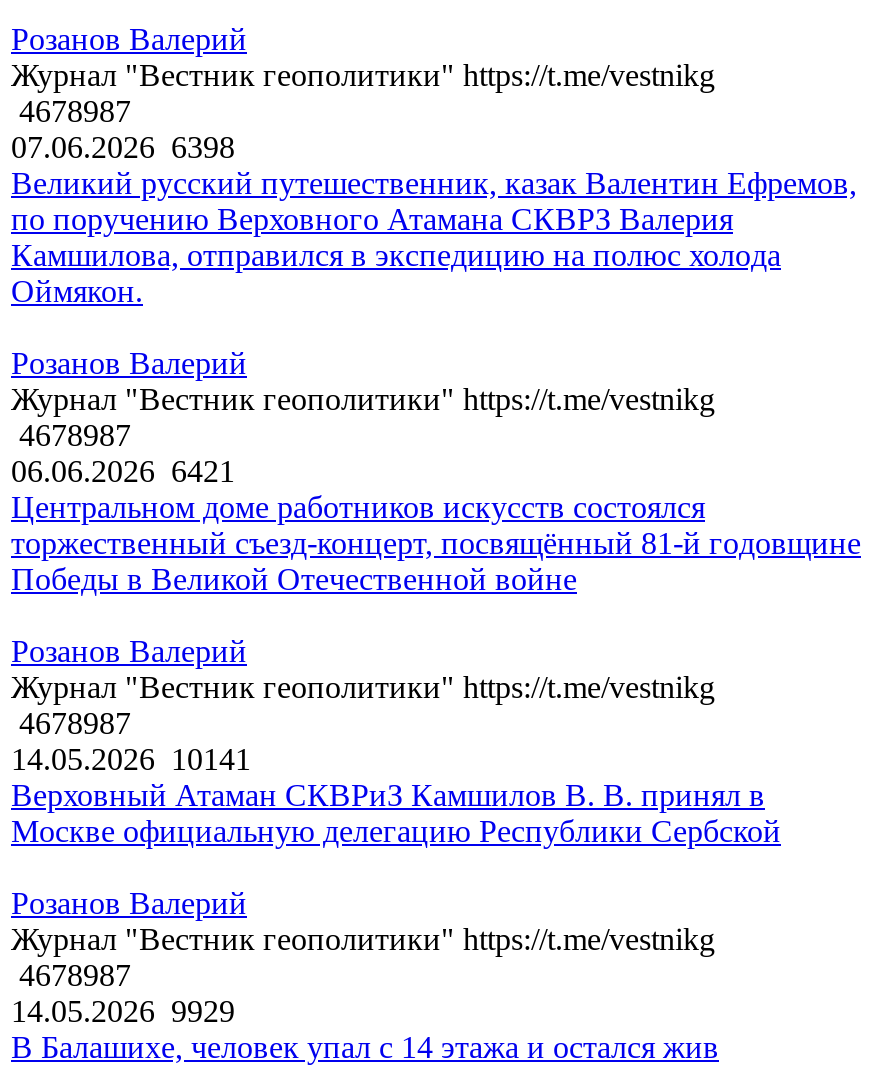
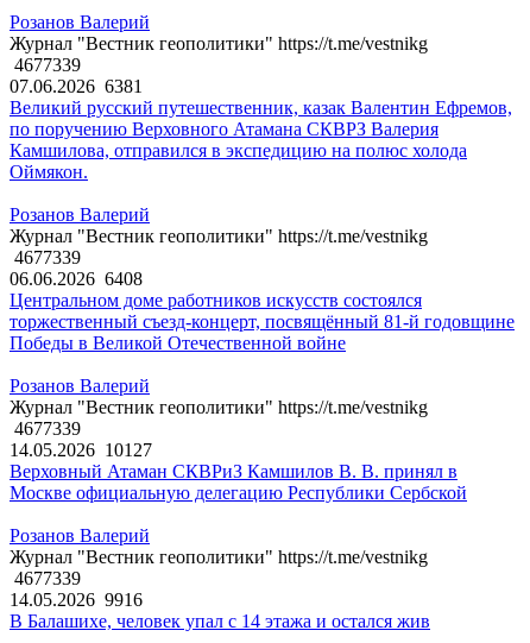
- 4678987
+ 4677339

- 07.06.2026 6398
+ 07.06.2026 6381

- 4678987
+ 4677339

- 06.06.2026 6421
+ 06.06.2026 6408

- 4678987
+ 4677339

- 14.05.2026 10141
+ 14.05.2026 10127

- 4678987
+ 4677339

- 14.05.2026 9929
+ 14.05.2026 9916
